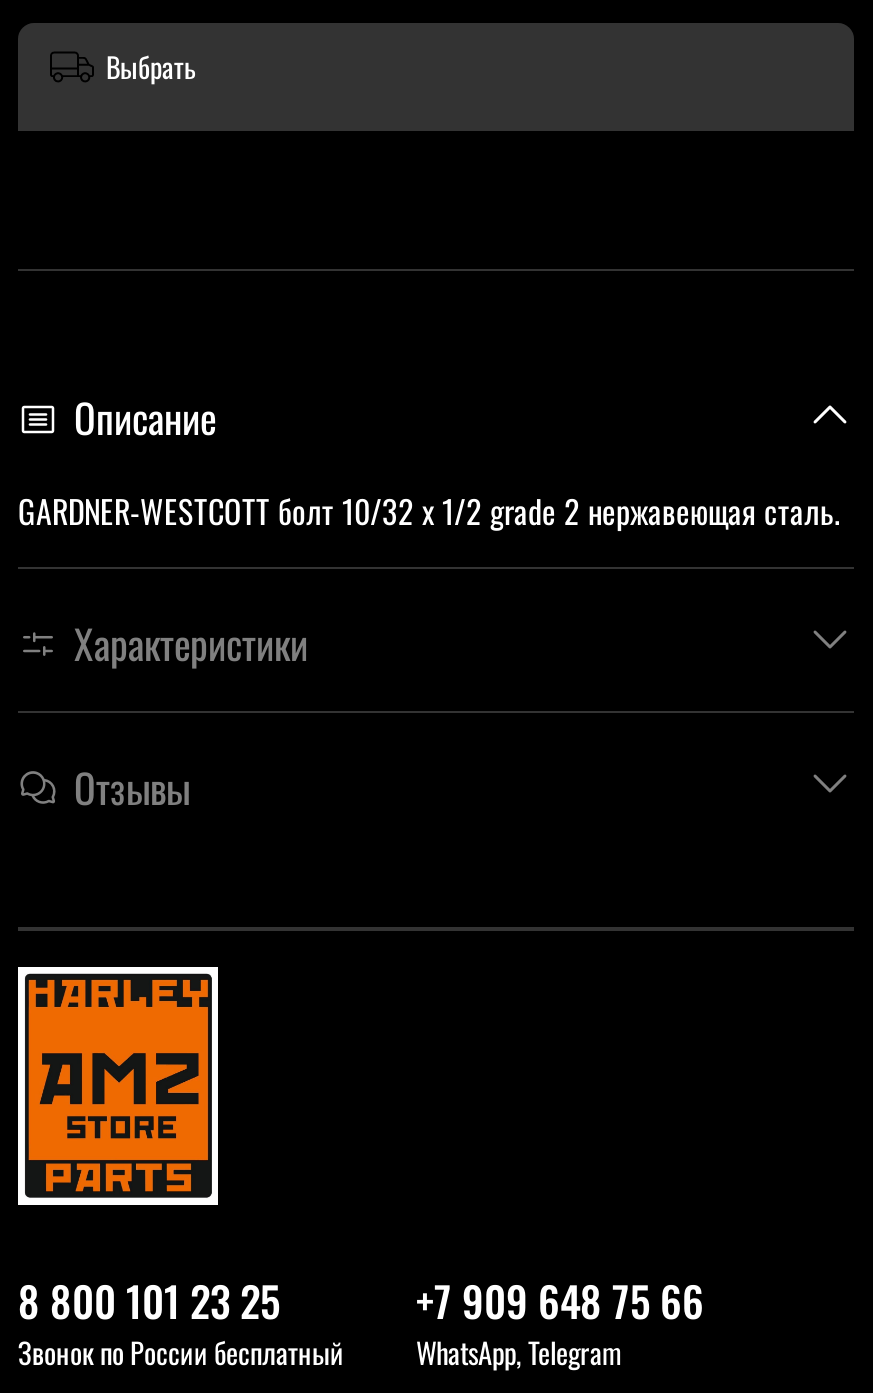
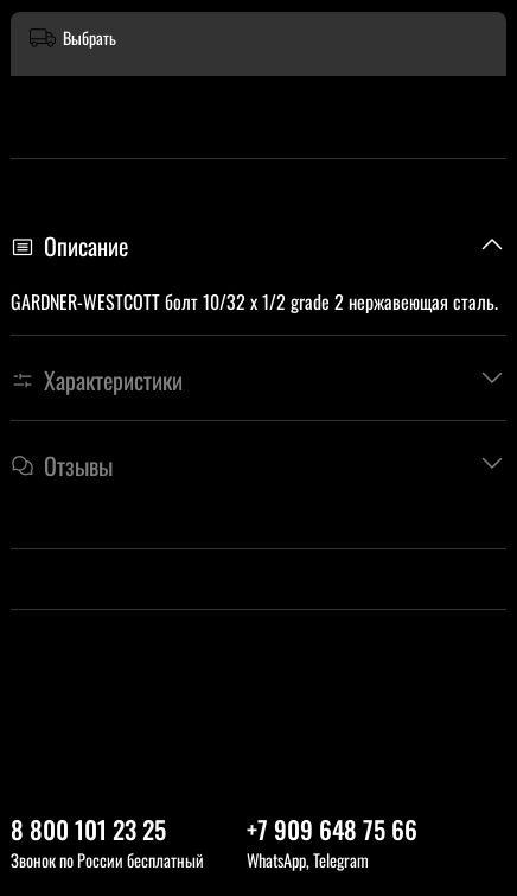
- [image]
